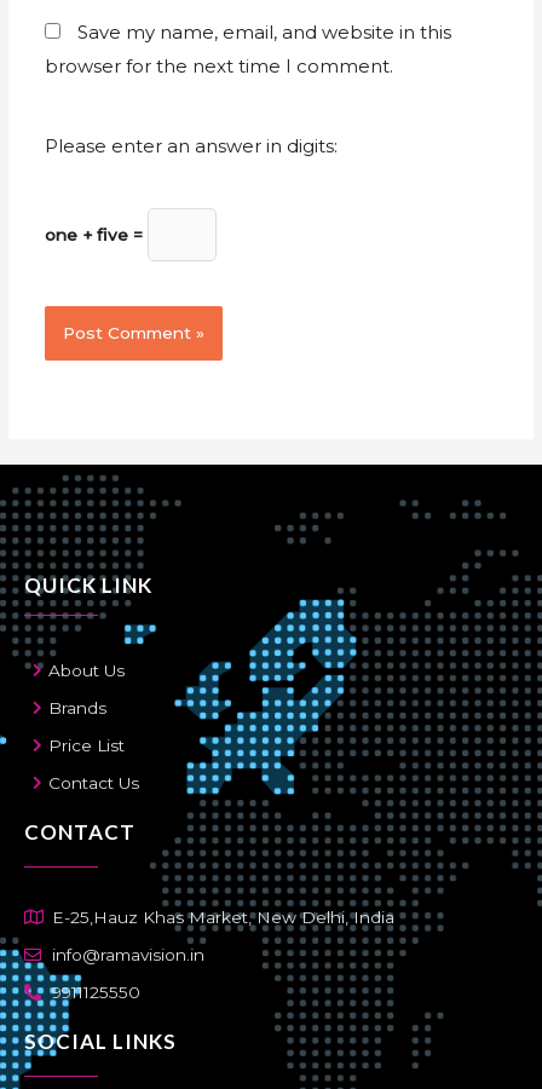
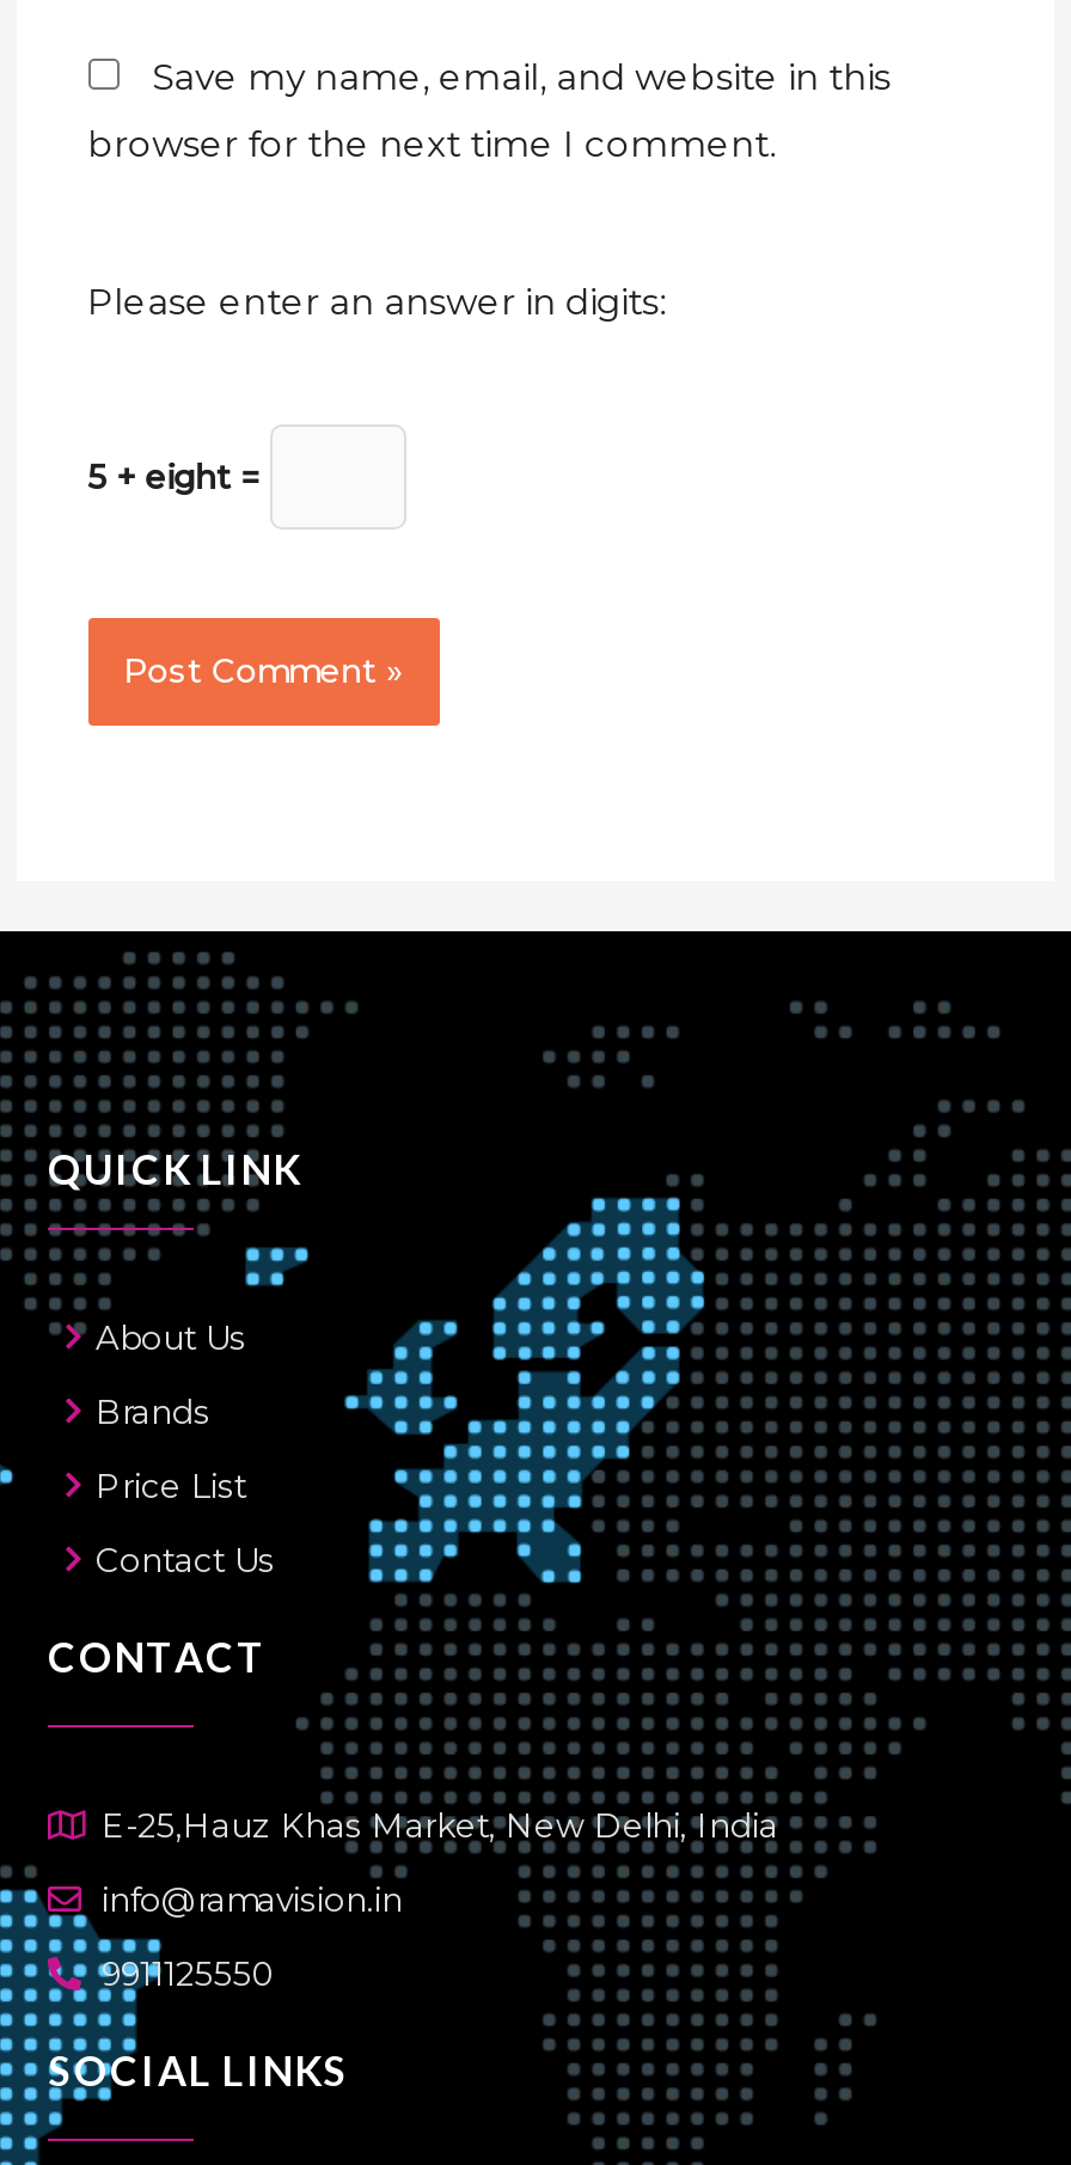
- one + five =
+ 5 + eight =
